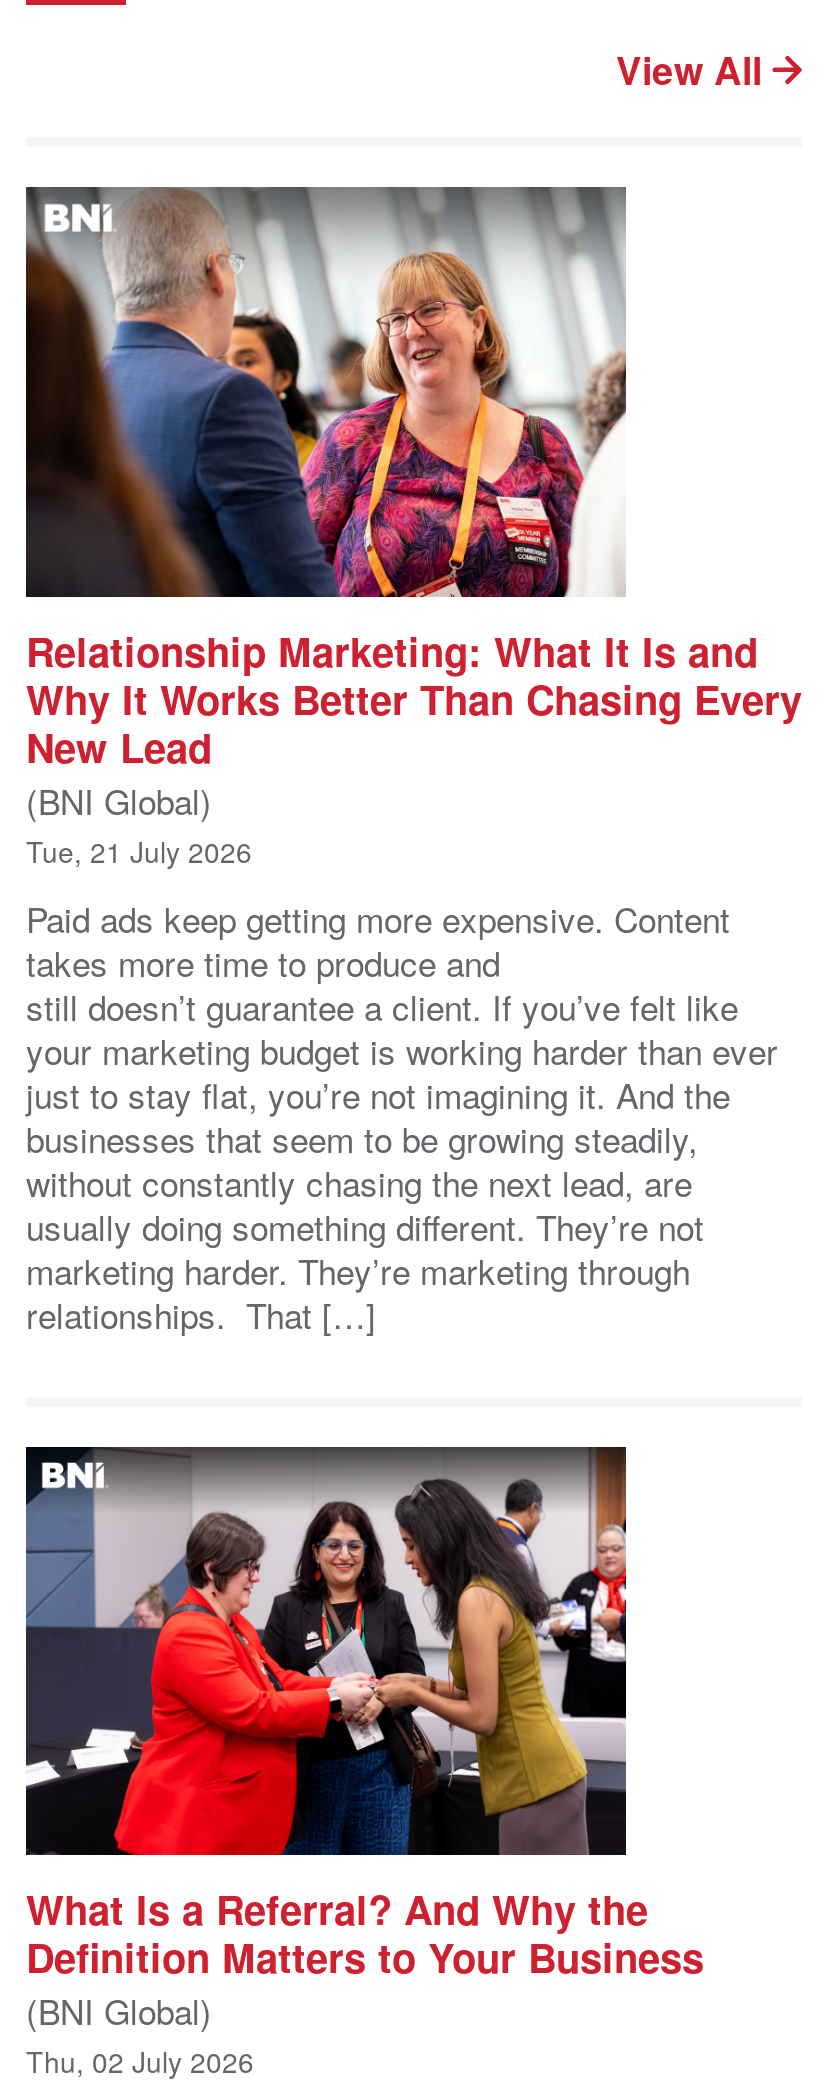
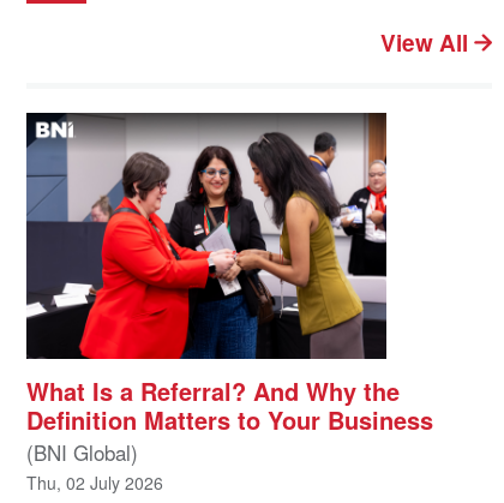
- [image]
- Relationship Marketing: What It Is and
- Why It Works Better Than Chasing Every
- New Lead
- (BNI Global)
- Tue, 21 July 2026
- Paid ads keep getting more expensive. Content
- takes more time to produce and
- still doesn’t guarantee a client. If you’ve felt like
- your marketing budget is working harder than ever
- just to stay flat, you’re not imagining it. And the
- businesses that seem to be growing steadily,
- without constantly chasing the next lead, are
- usually doing something different. They’re not
- marketing harder. They’re marketing through
- relationships. That […]
